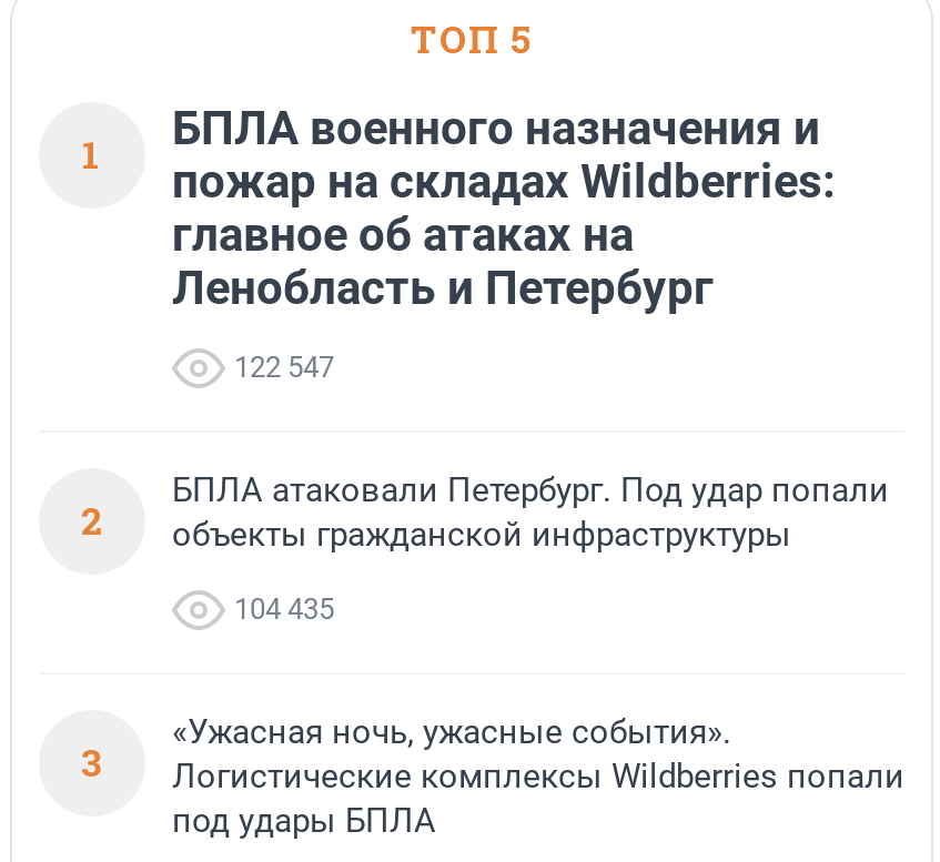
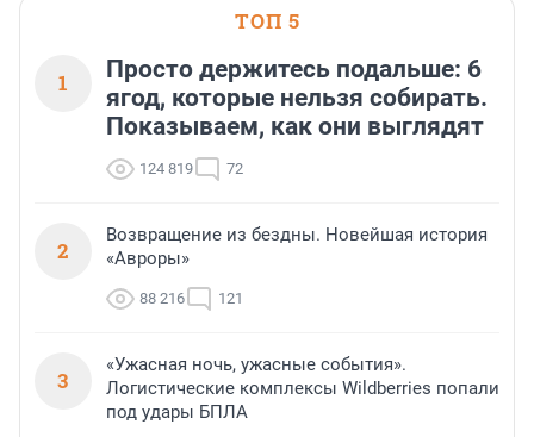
- БПЛА военного назначения и
- пожар на складах Wildberries:
- главное об атаках на
- Ленобласть и Петербург
+ Просто держитесь подальше: 6
+ ягод, которые нельзя собирать.
+ Показываем, как они выглядят

- 122 547
+ 124 819
+ 72

- БПЛА атаковали Петербург. Под удар попали
- объекты гражданской инфраструктуры
+ Возвращение из бездны. Новейшая история
+ «Авроры»

- 104 435
+ 88 216
+ 121
